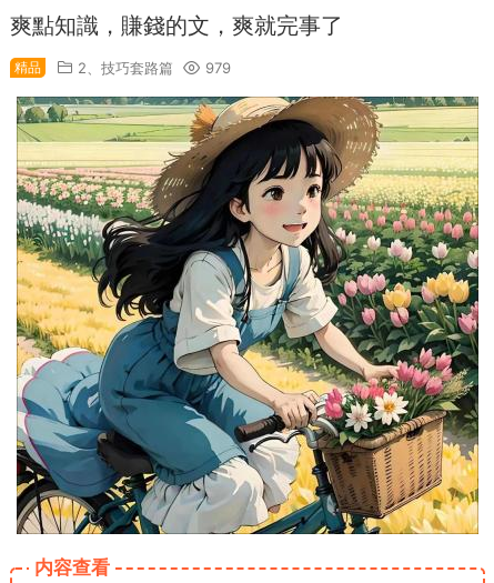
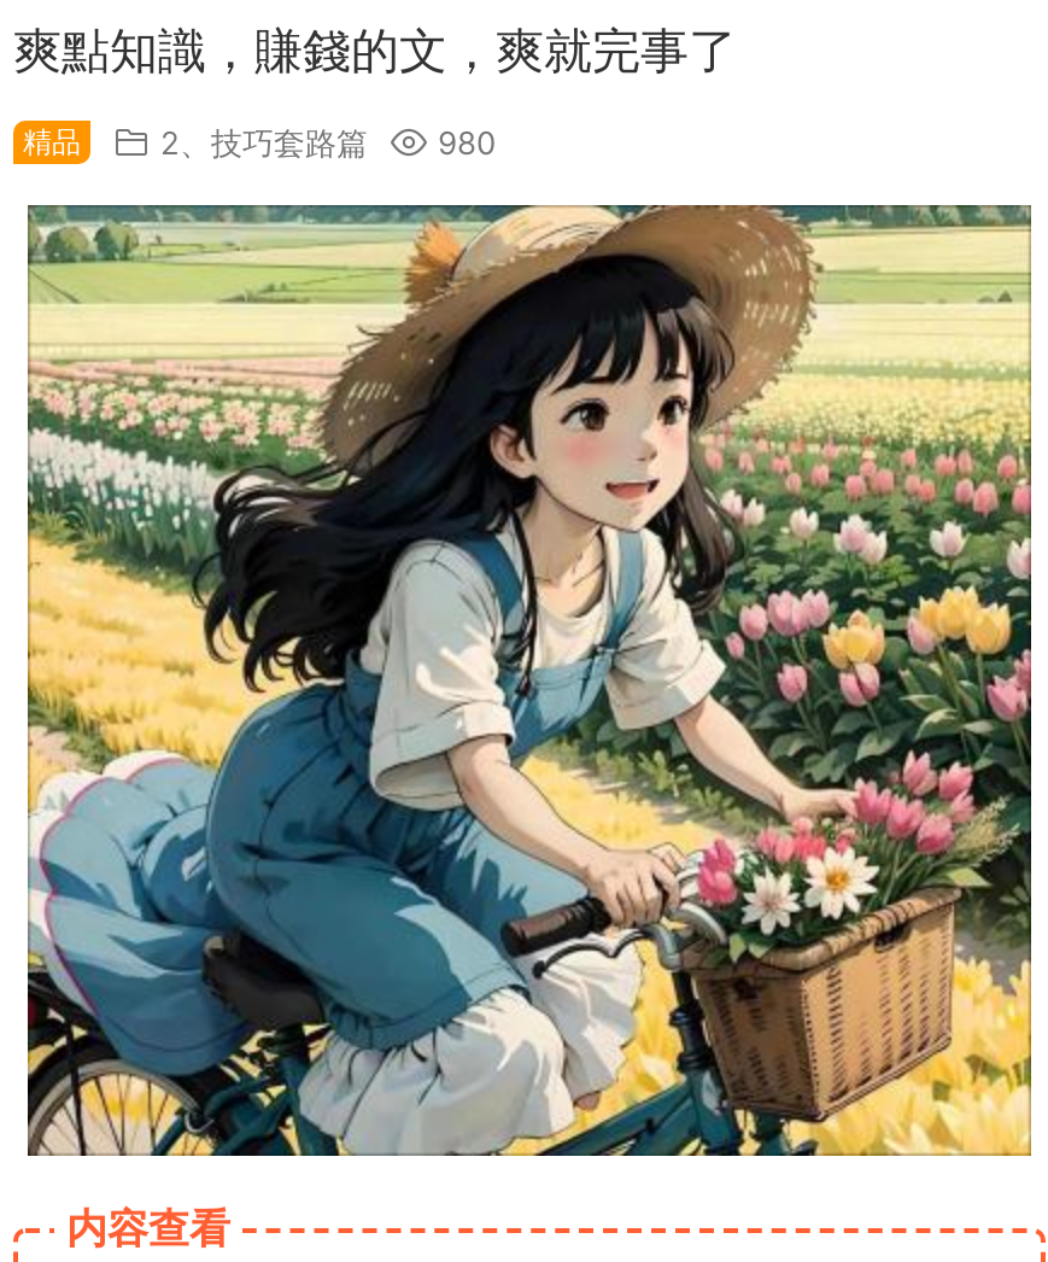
- 2、技巧套路篇 979
+ 2、技巧套路篇 980
